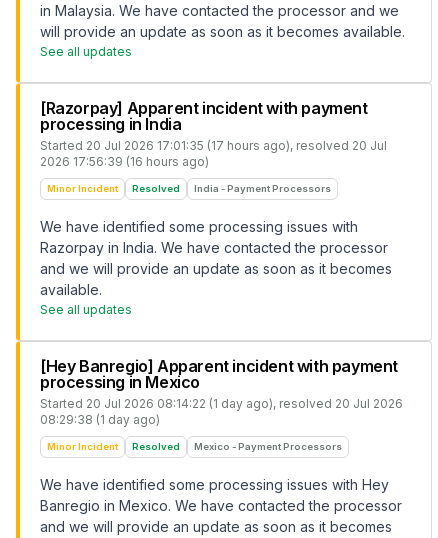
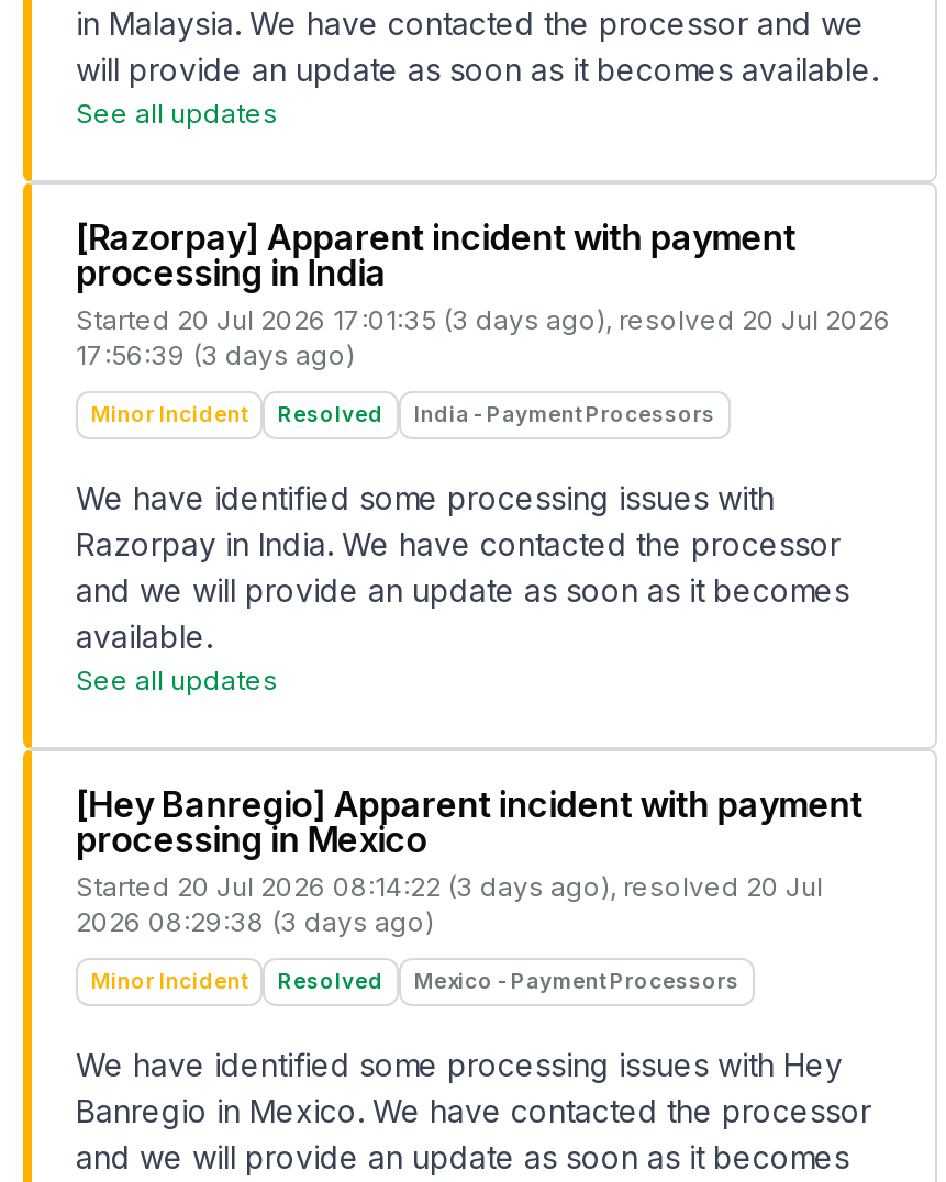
- Started 20 Jul 2026 17:01:35 (17 hours ago), resolved 20 Jul
- 2026 17:56:39 (16 hours ago)
+ Started 20 Jul 2026 17:01:35 (3 days ago), resolved 20 Jul 2026
+ 17:56:39 (3 days ago)

- Started 20 Jul 2026 08:14:22 (1 day ago), resolved 20 Jul 2026
- 08:29:38 (1 day ago)
+ Started 20 Jul 2026 08:14:22 (3 days ago), resolved 20 Jul
+ 2026 08:29:38 (3 days ago)
